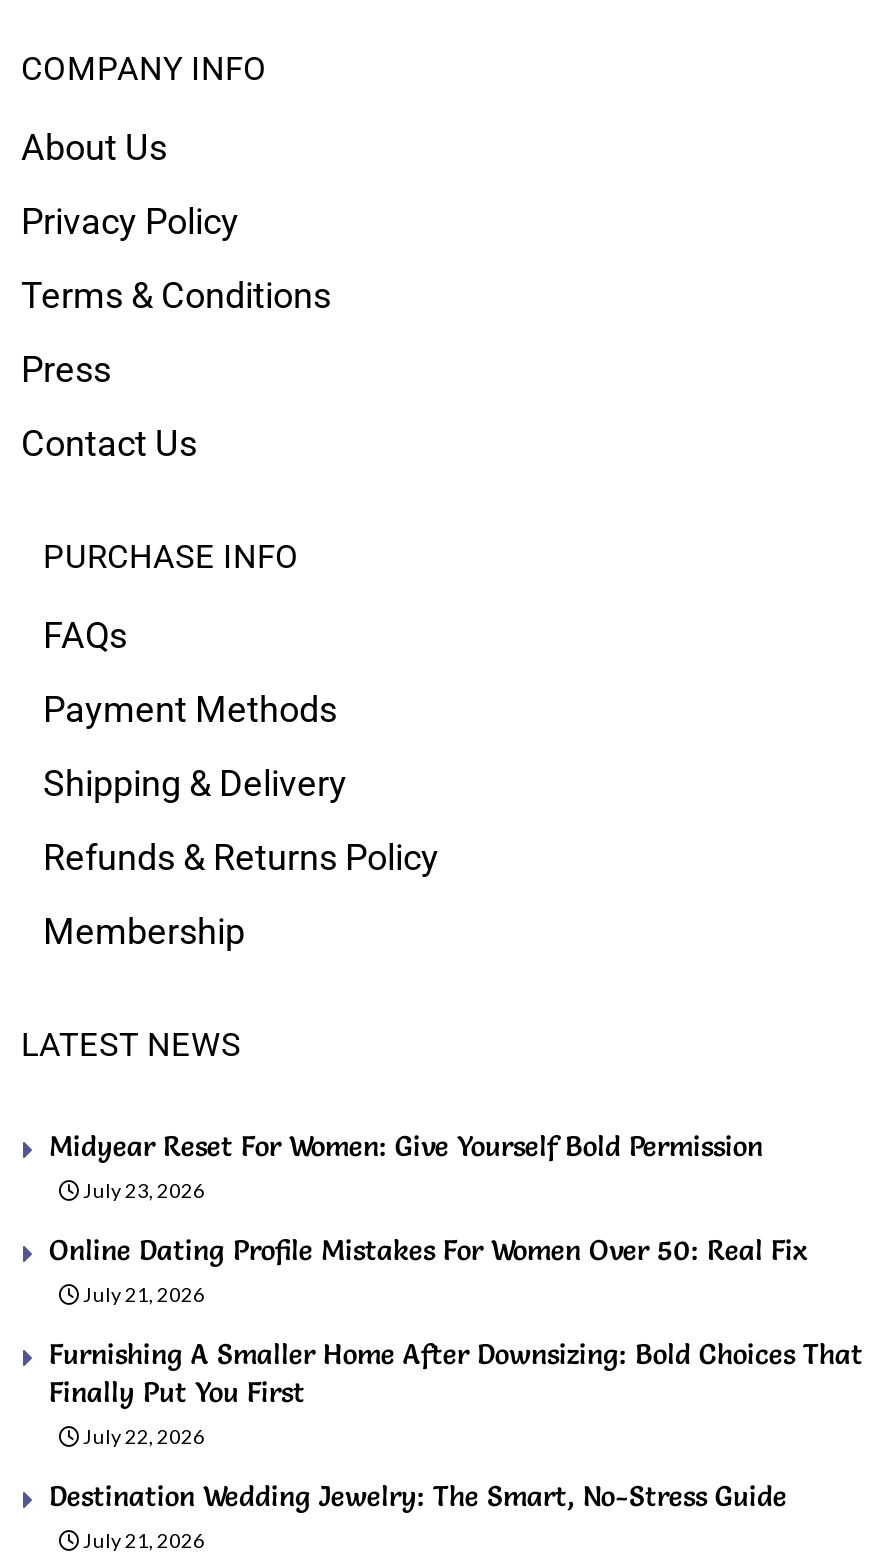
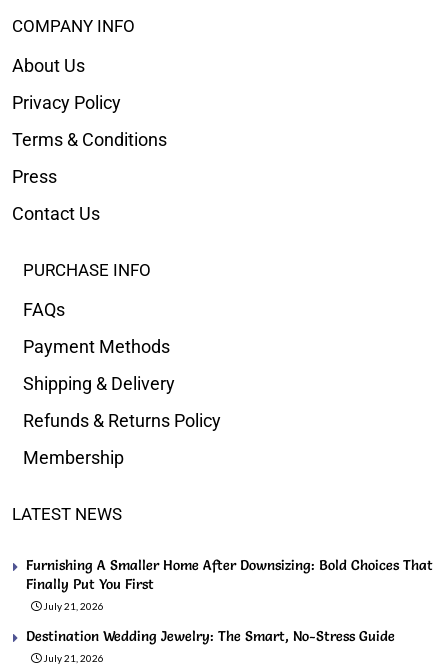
- Midyear Reset For Women: Give Yourself Bold Permission
- July 23, 2026
- Online Dating Profile Mistakes For Women Over 50: Real Fix
- July 21, 2026

- July 22, 2026
+ July 21, 2026
